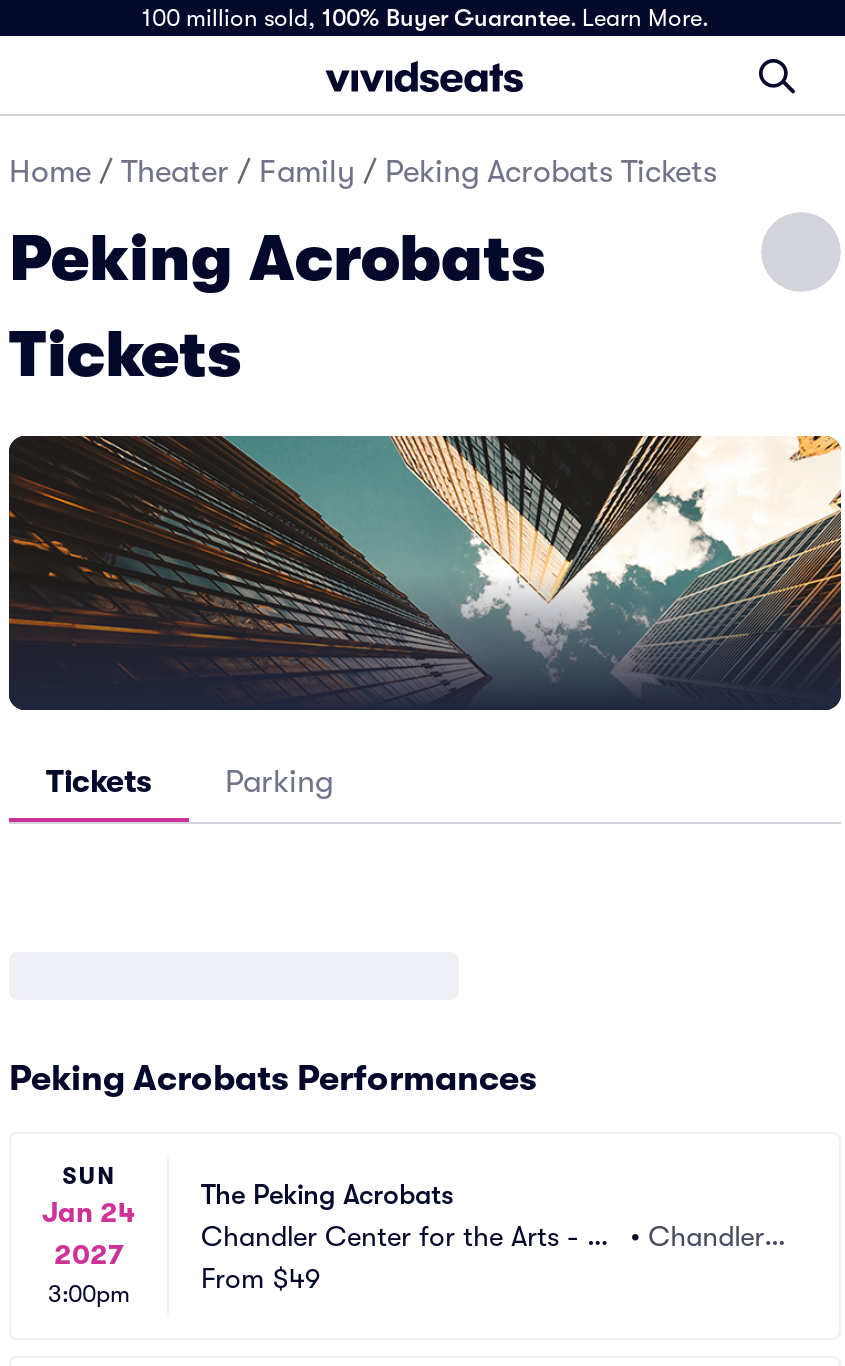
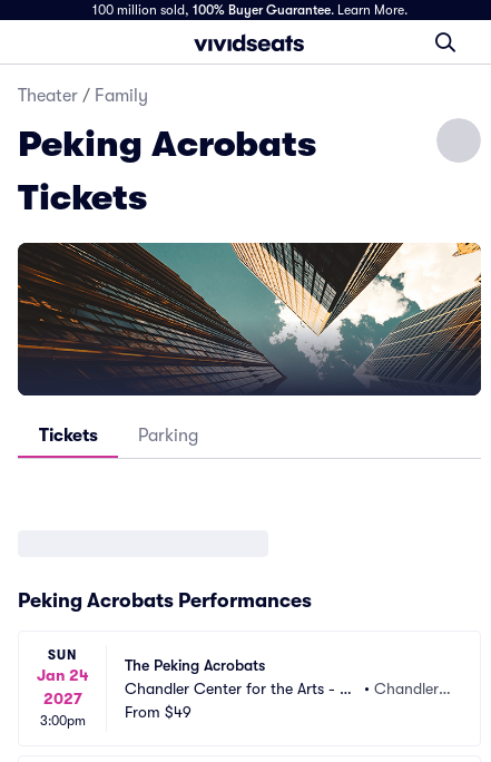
- Home / Theater / Family / Peking Acrobats Tickets
+ Theater / Family
